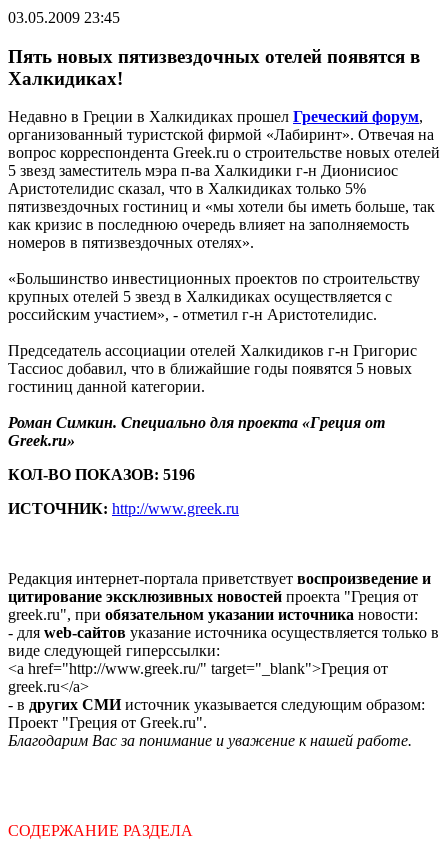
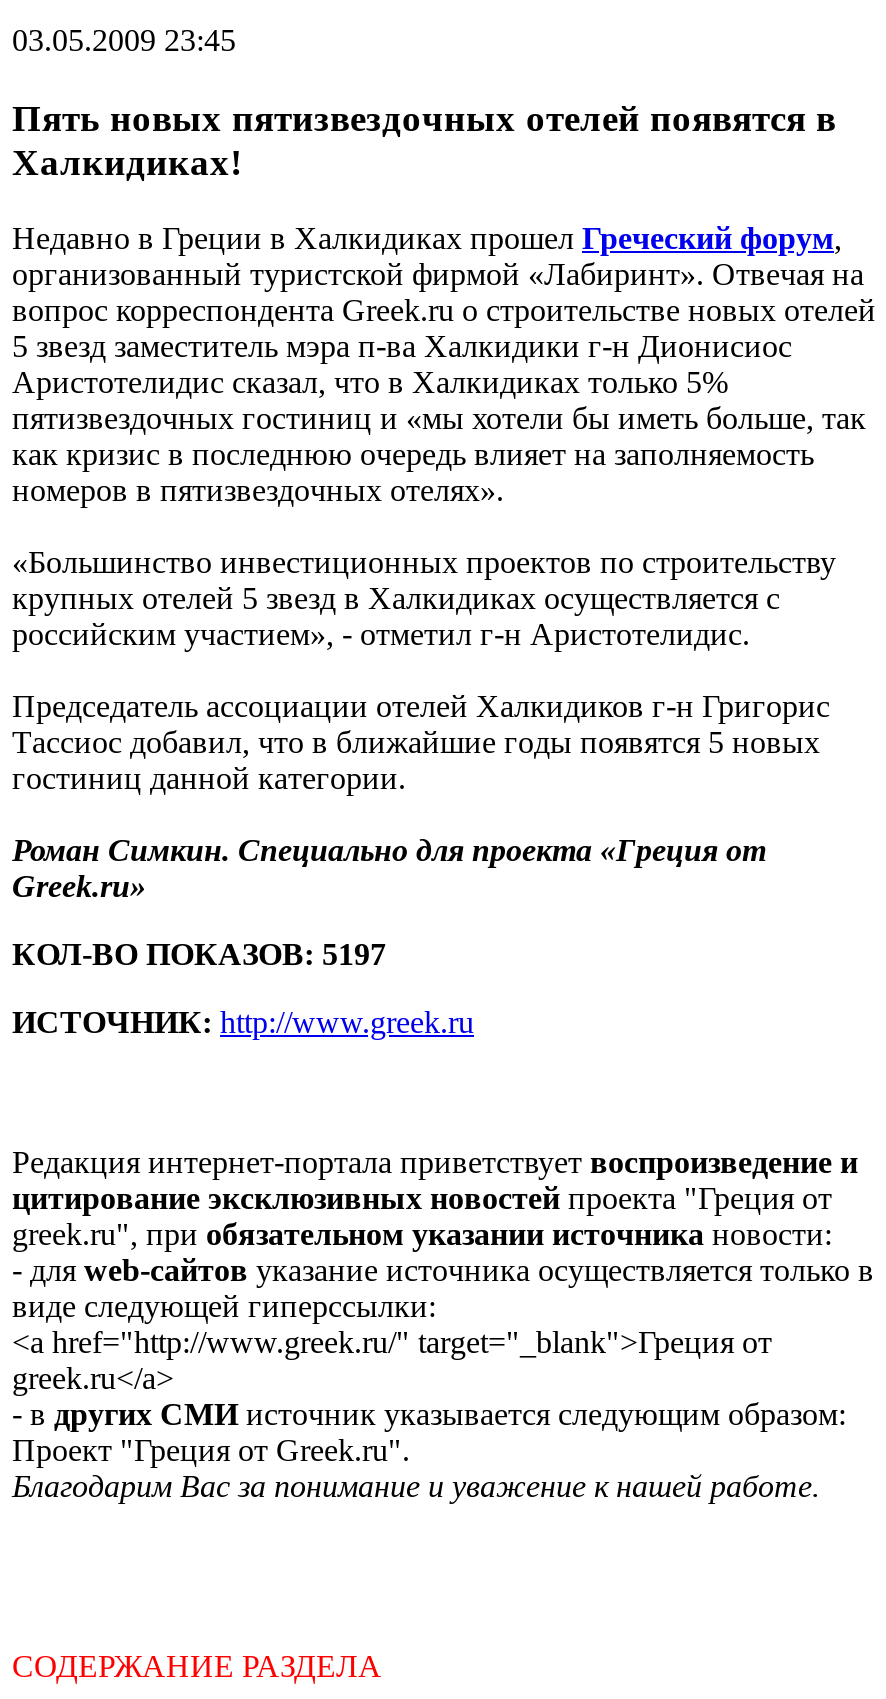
- КОЛ-ВО ПОКАЗОВ: 5196
+ КОЛ-ВО ПОКАЗОВ: 5197
